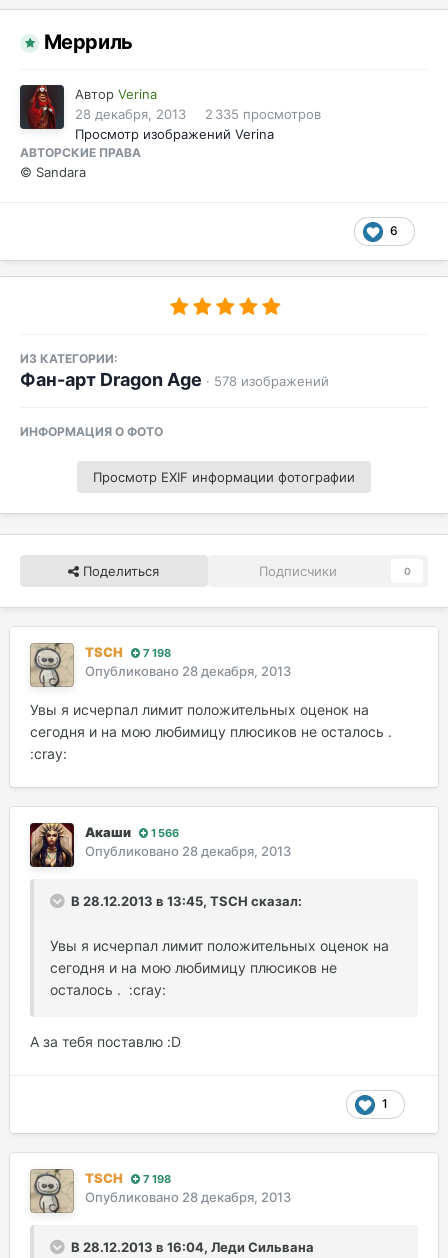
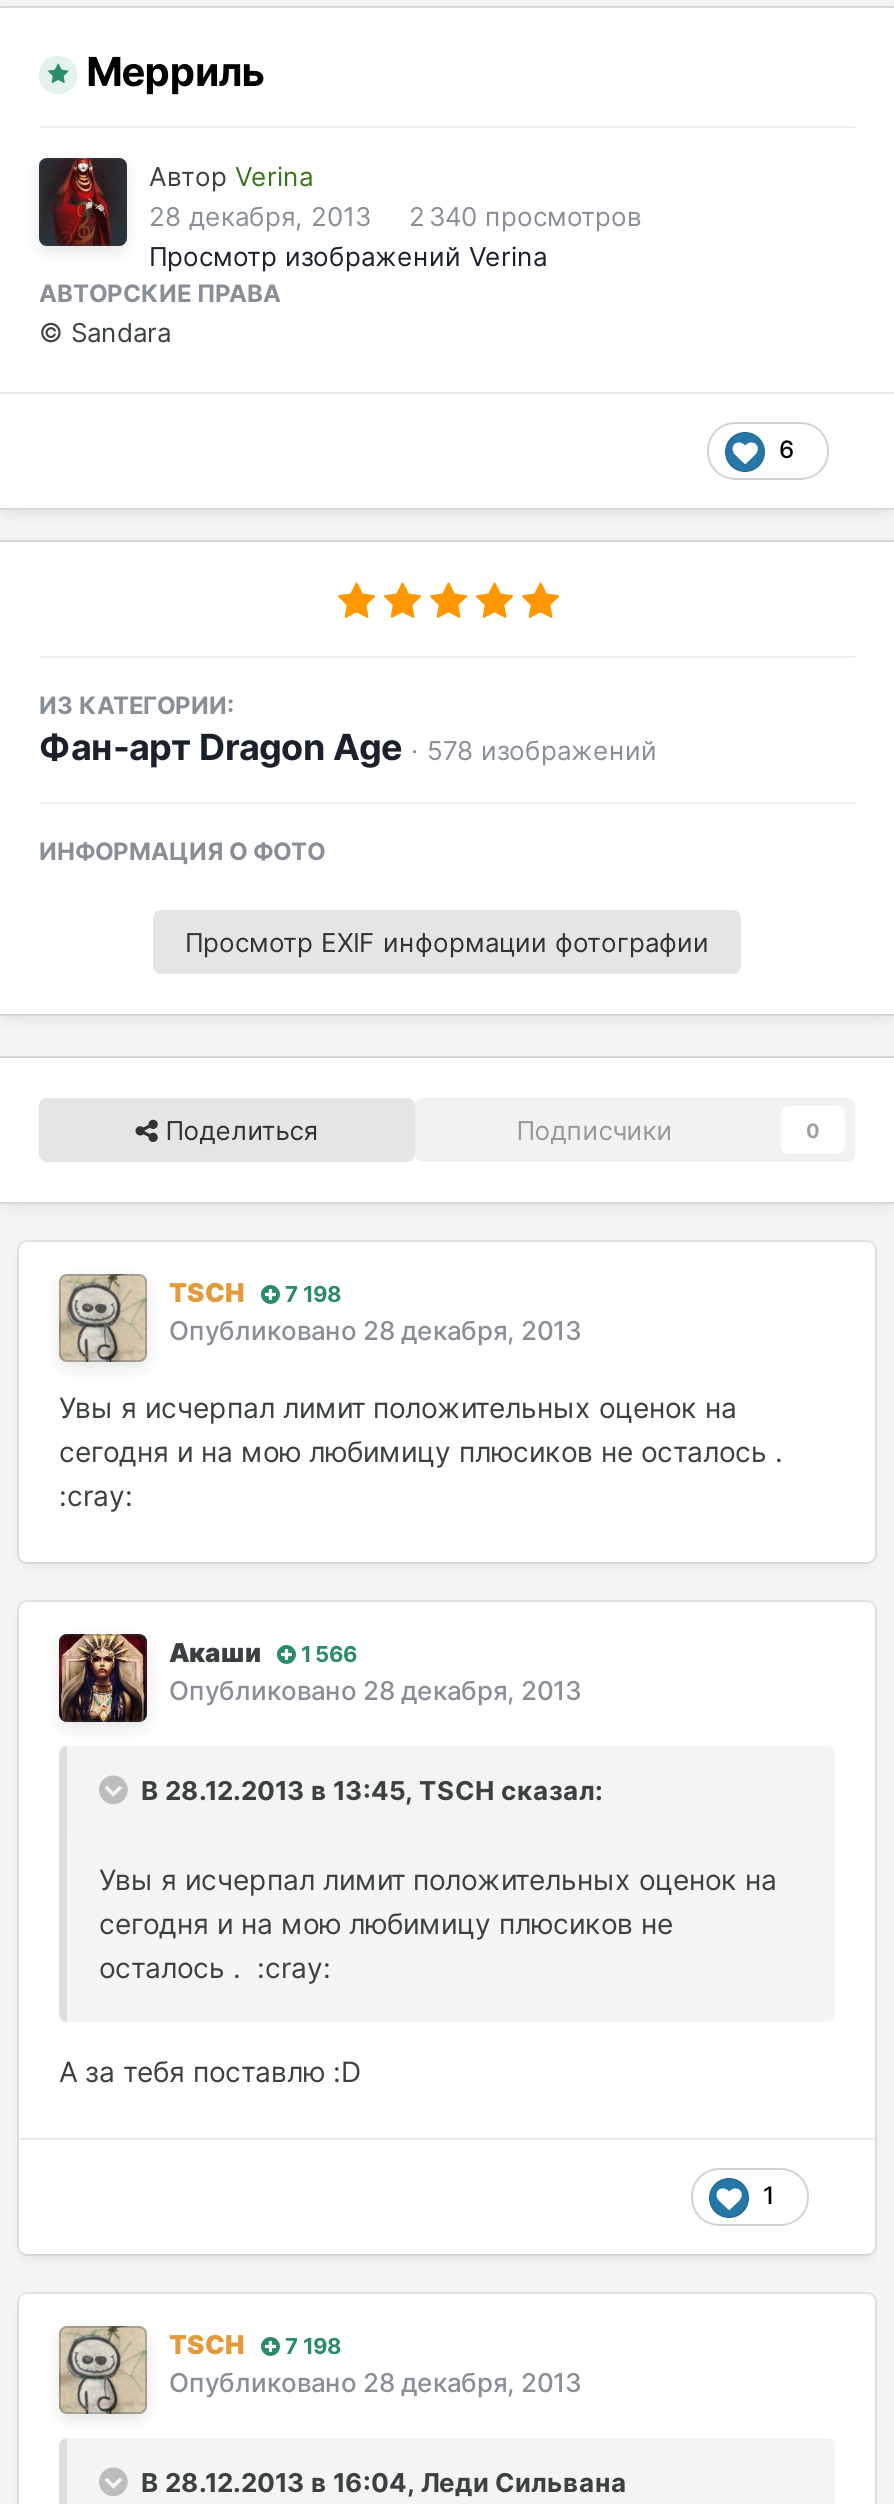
- 28 декабря, 2013 2 335 просмотров
+ 28 декабря, 2013 2 340 просмотров
